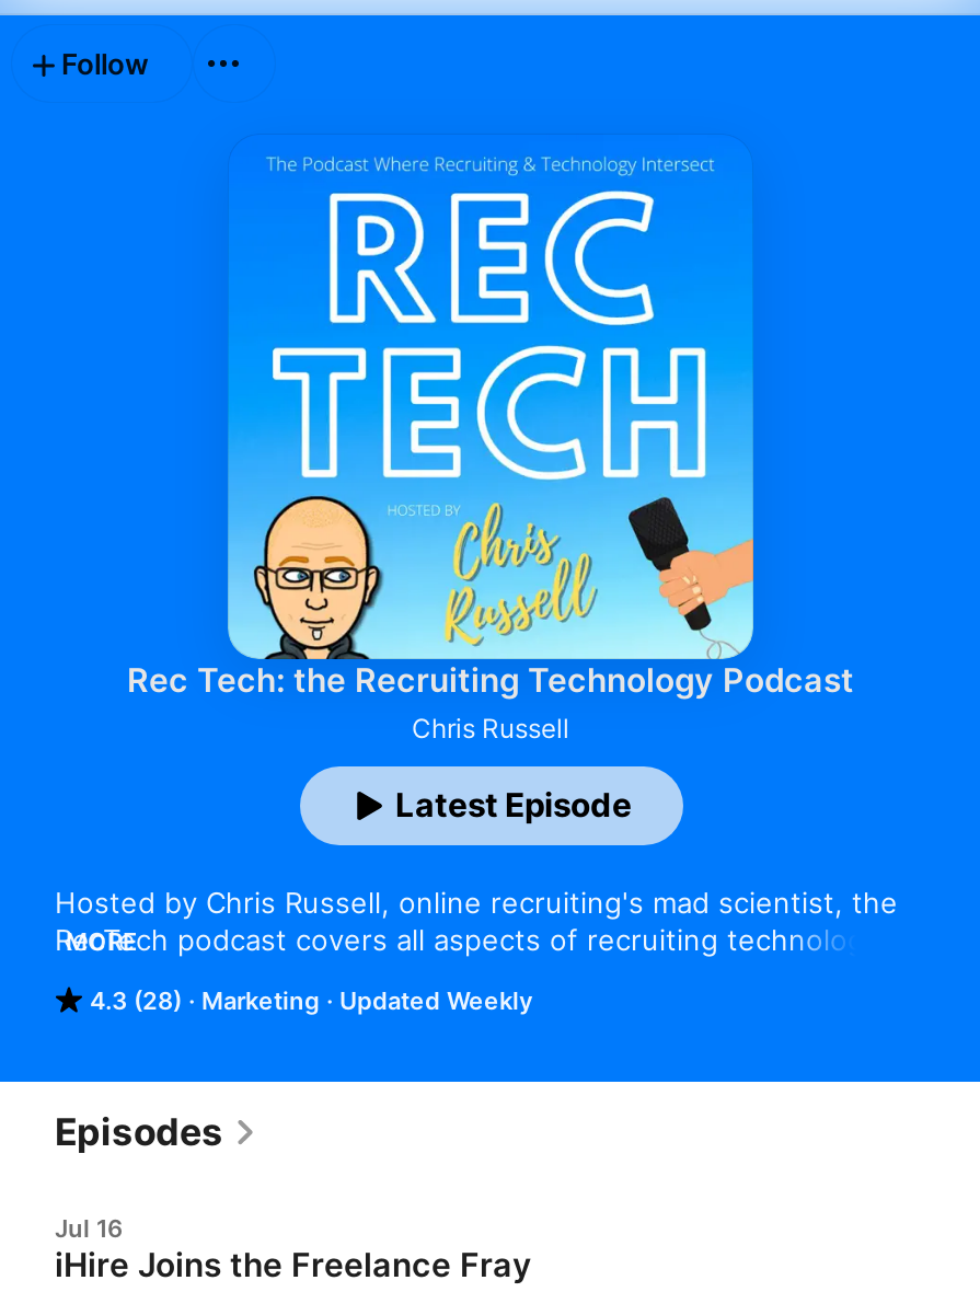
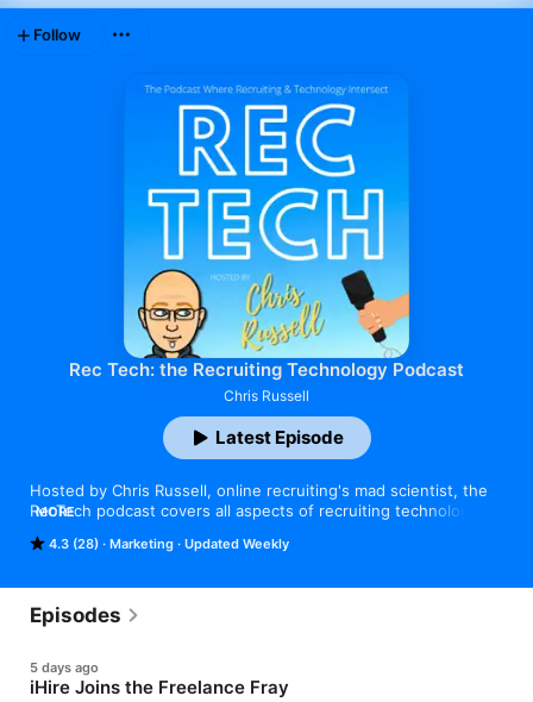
- Jul 16
+ 5 days ago
